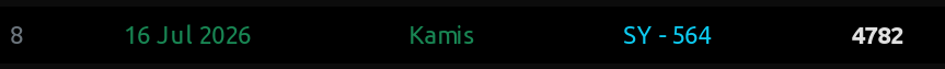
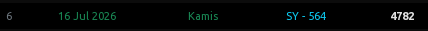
- 8
+ 6
